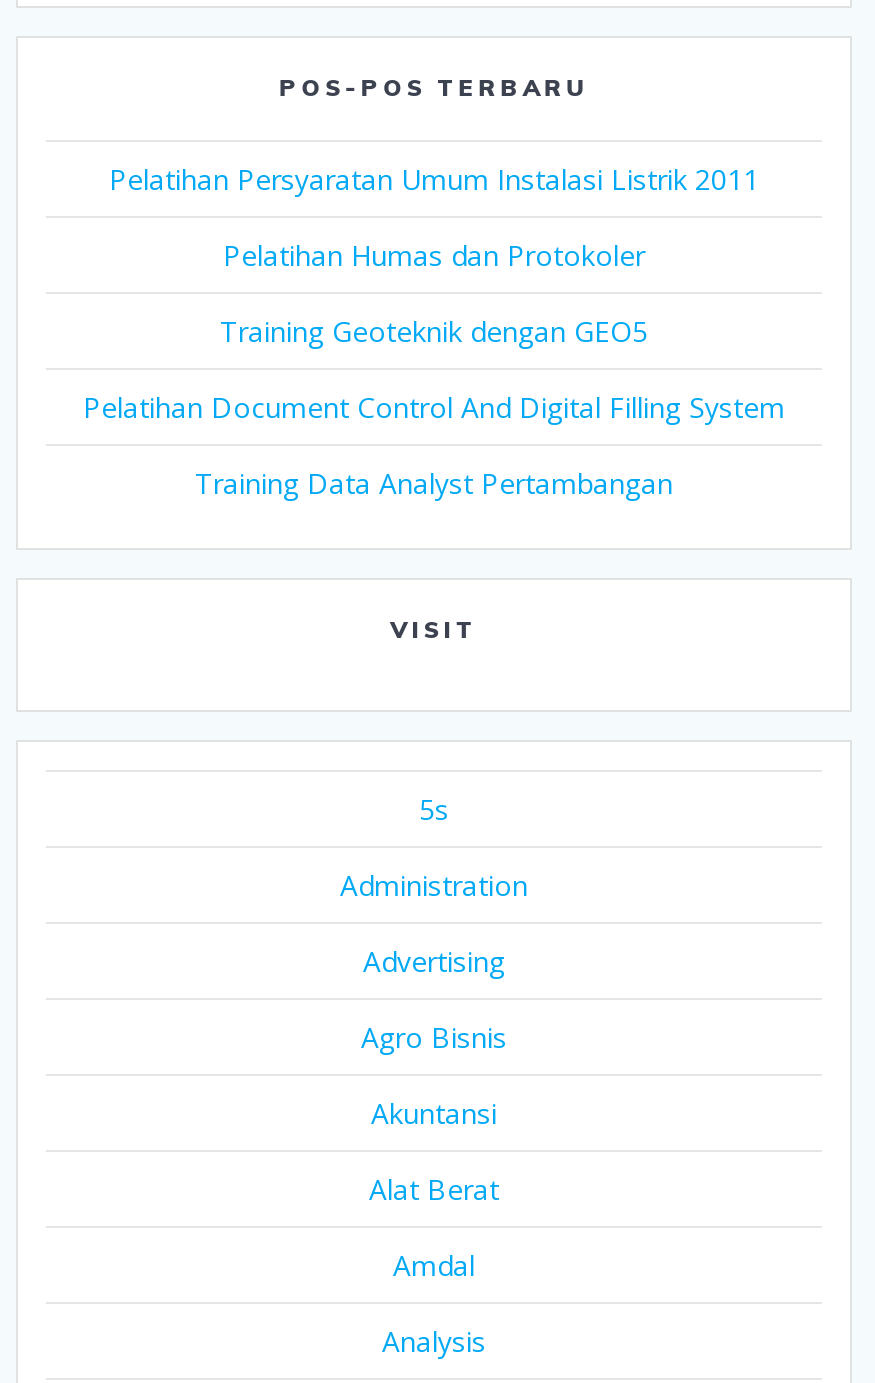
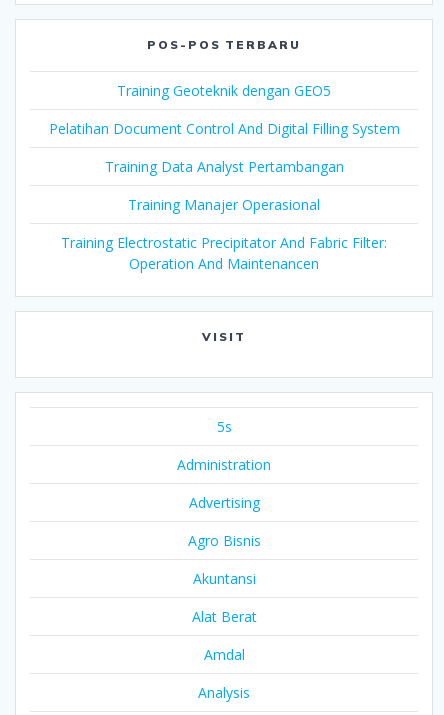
- Pelatihan Persyaratan Umum Instalasi Listrik 2011
- Pelatihan Humas dan Protokoler

moved up: Training Geoteknik dengan GEO5 | Pelatihan Document Control And Digital Filling System | Training Data Analyst Pertambangan

+ Training Manajer Operasional
+ Training Electrostatic Precipitator And Fabric Filter:
+ Operation And Maintenancen
